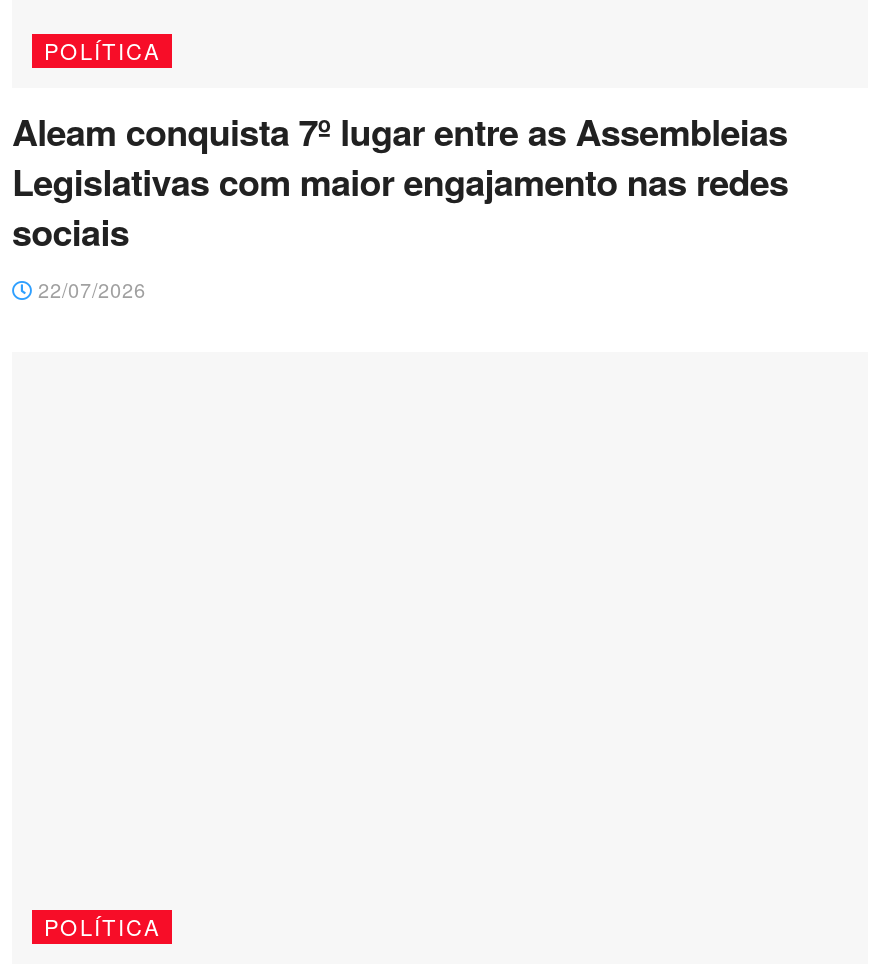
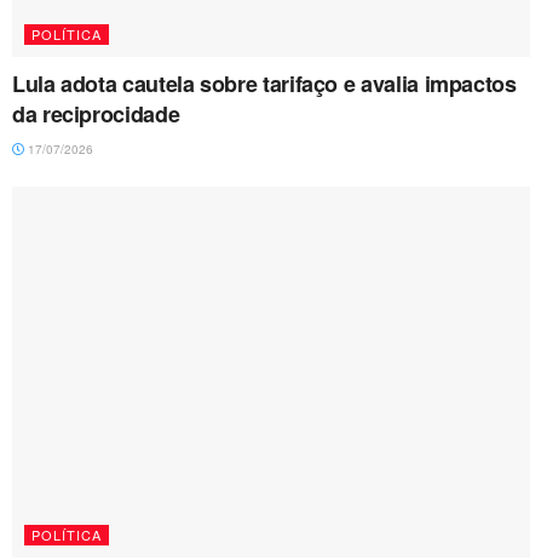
- Aleam conquista 7º lugar entre as Assembleias
- Legislativas com maior engajamento nas redes
- sociais
- 22/07/2026
+ Lula adota cautela sobre tarifaço e avalia impactos
+ da reciprocidade
+ 17/07/2026
